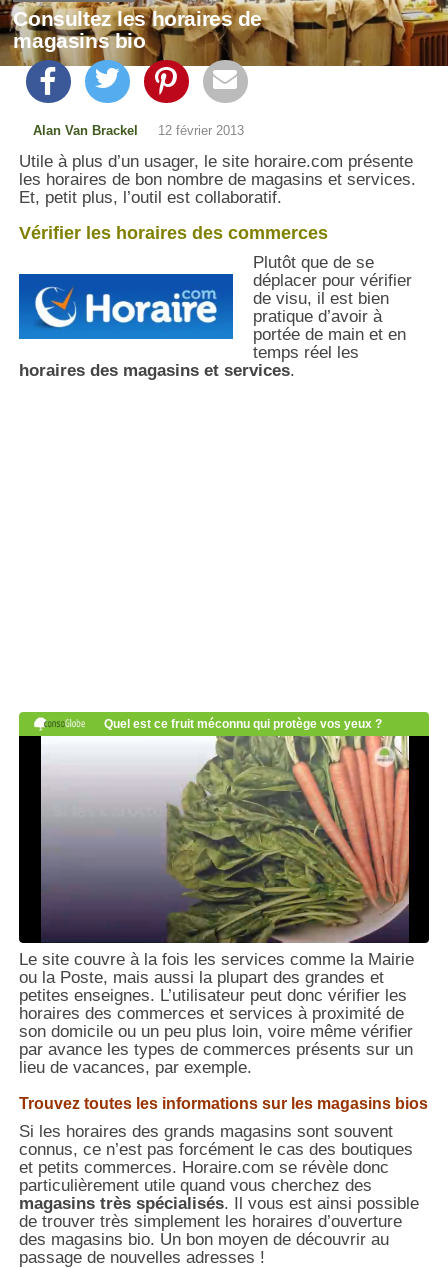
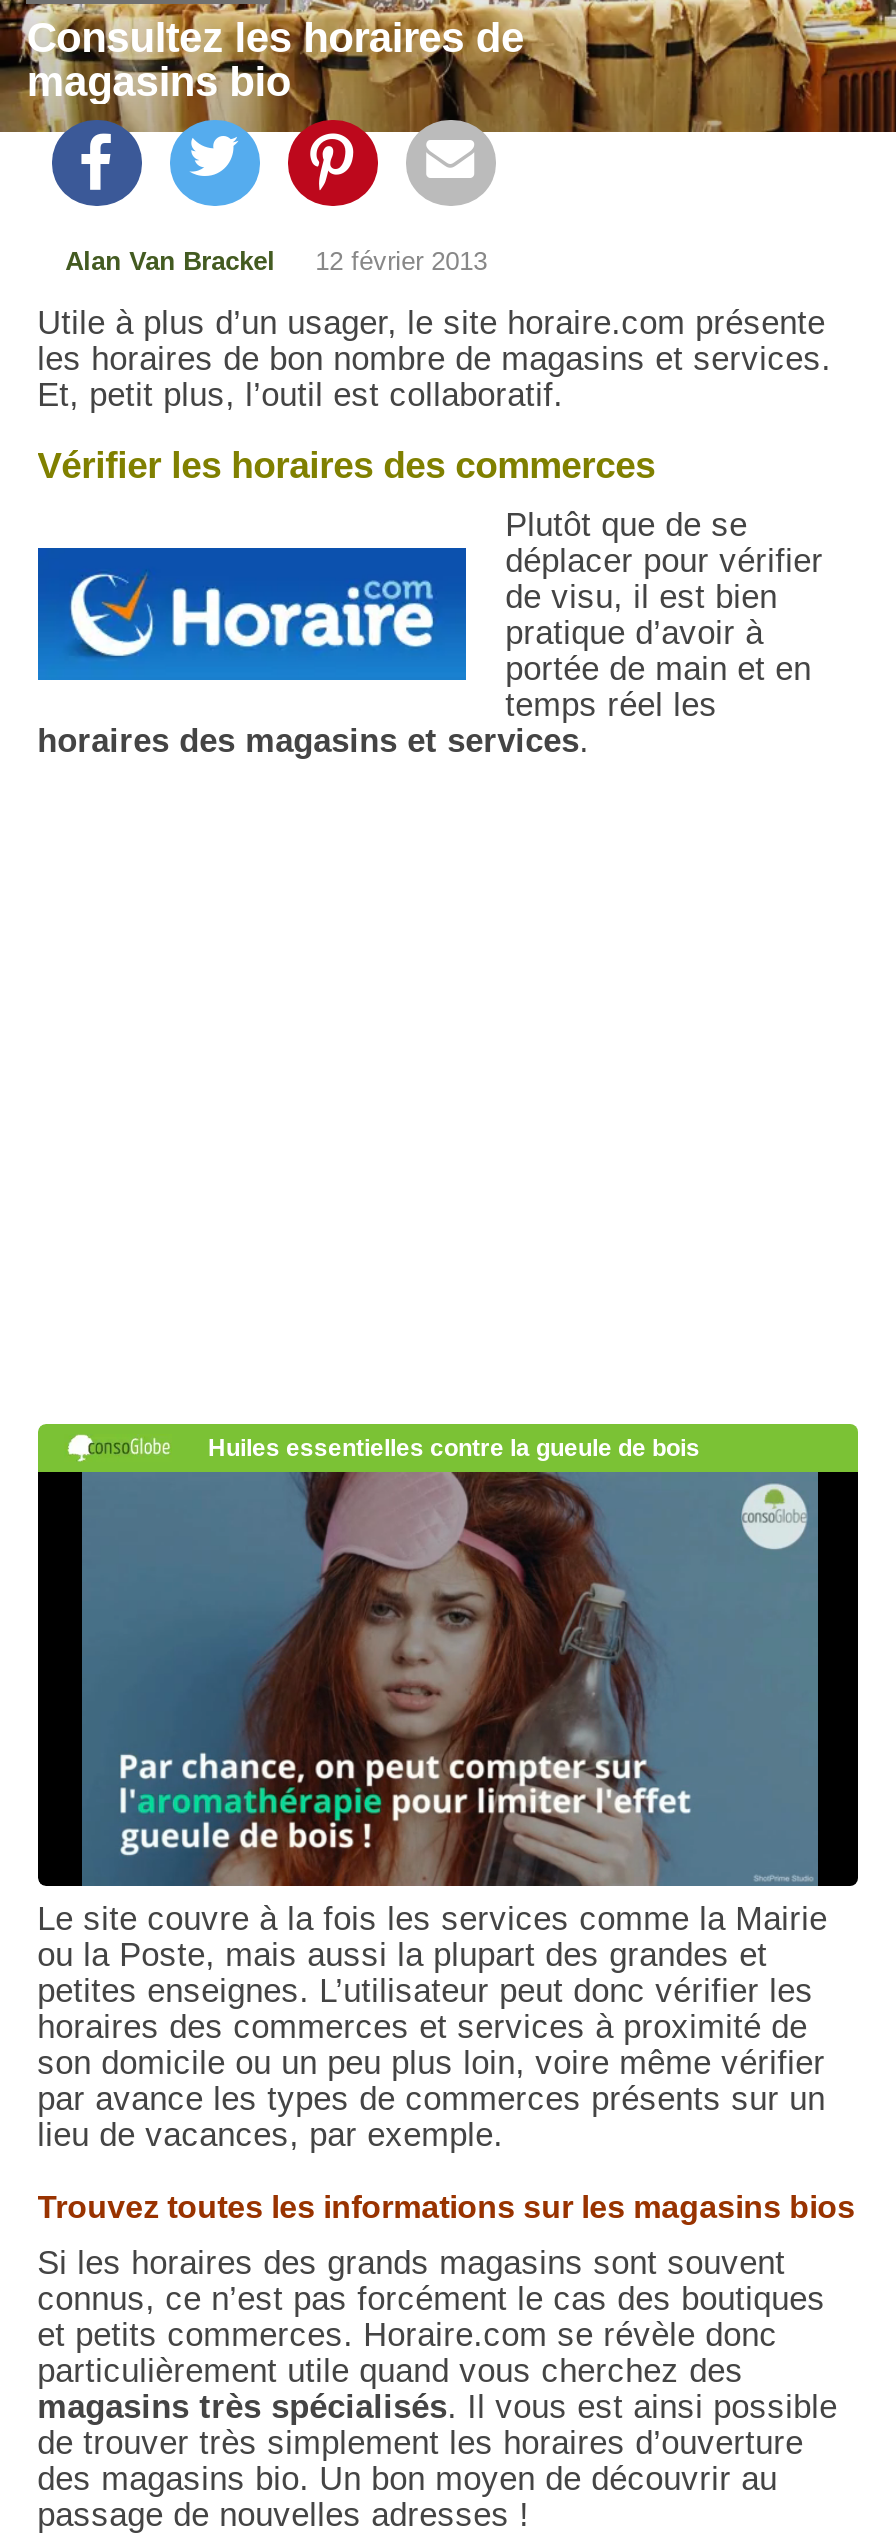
- [image]
+ [image]
